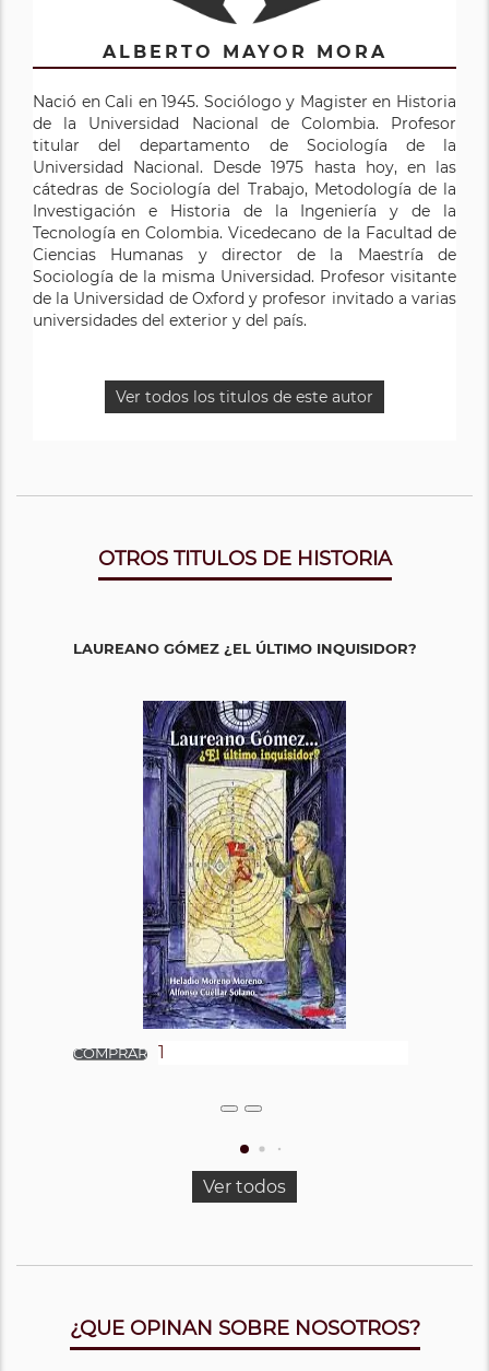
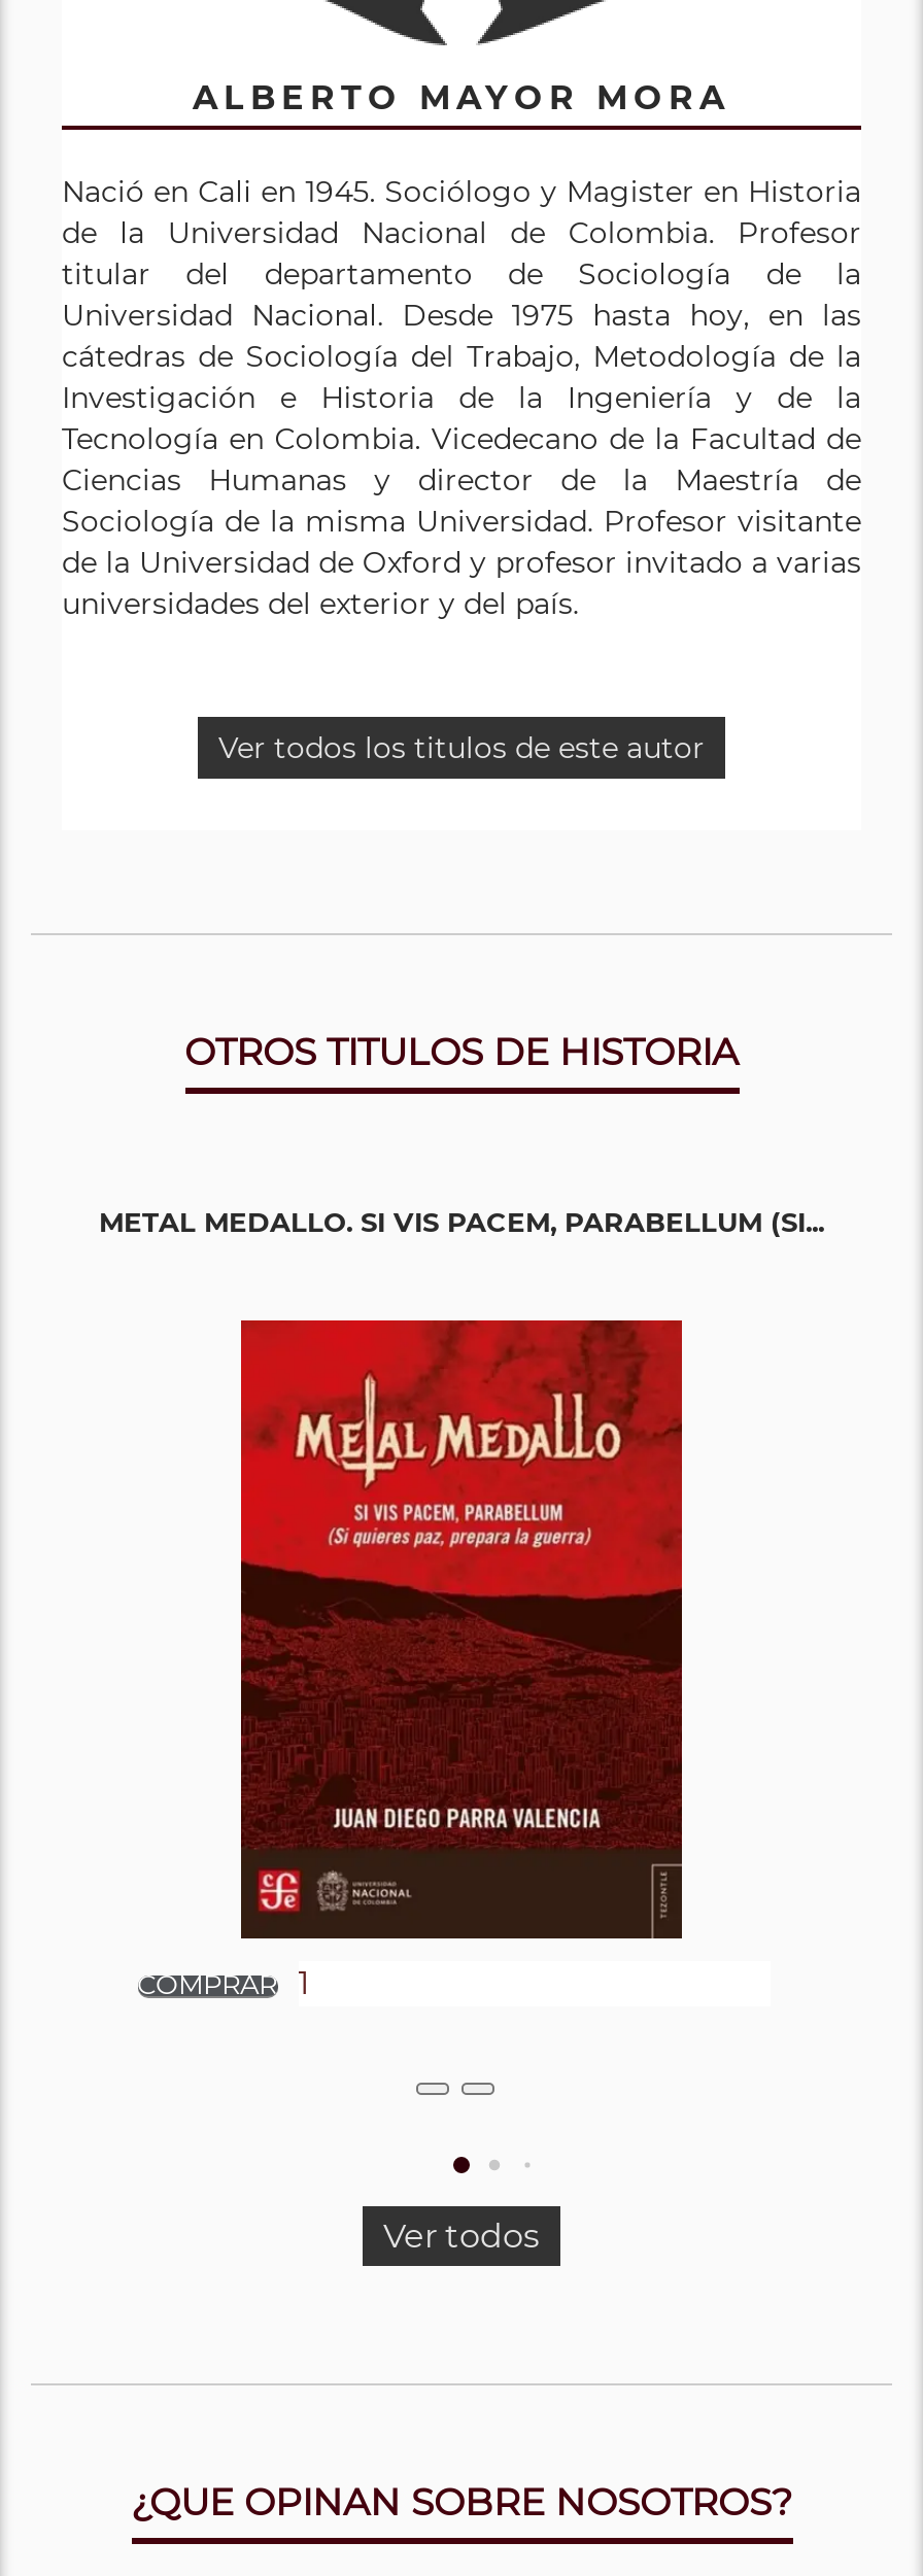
- LAUREANO GÓMEZ ¿EL ÚLTIMO INQUISIDOR?
+ METAL MEDALLO. SI VIS PACEM, PARABELLUM (SI...

- [image]
+ [image]
